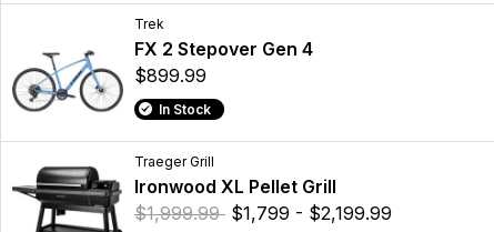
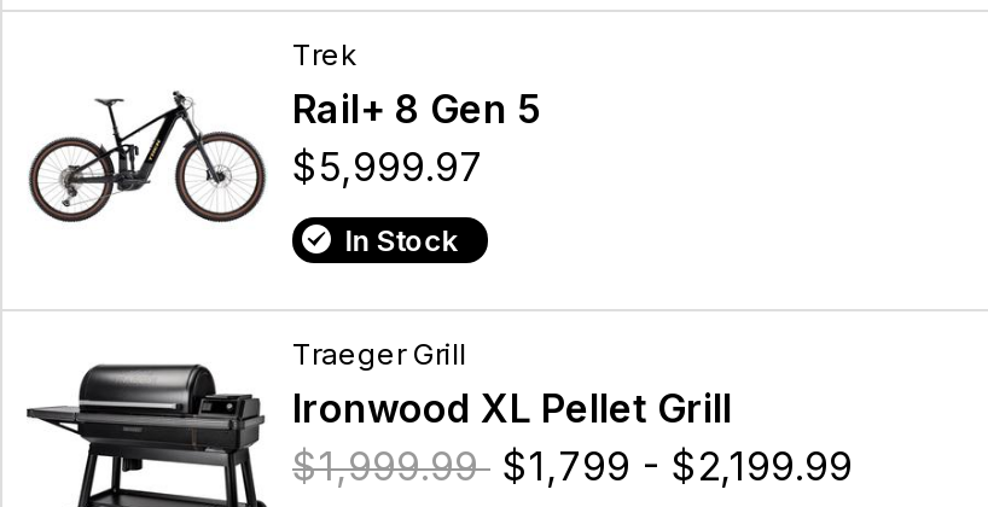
- [image]
- FX 2 Stepover Gen 4
- $899.99
+ [image]
+ Rail+ 8 Gen 5
+ $5,999.97
